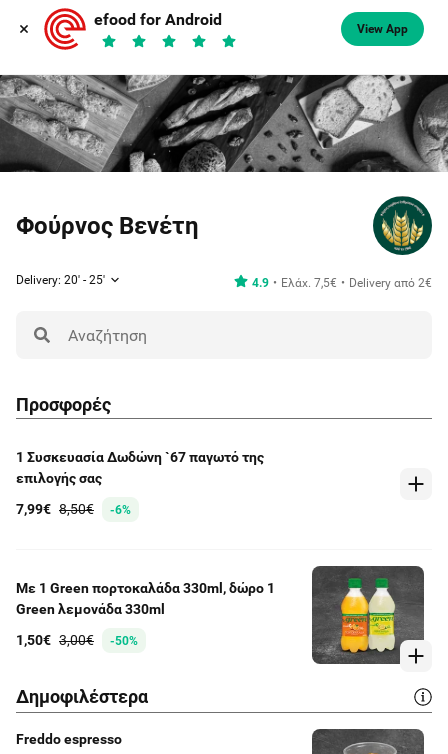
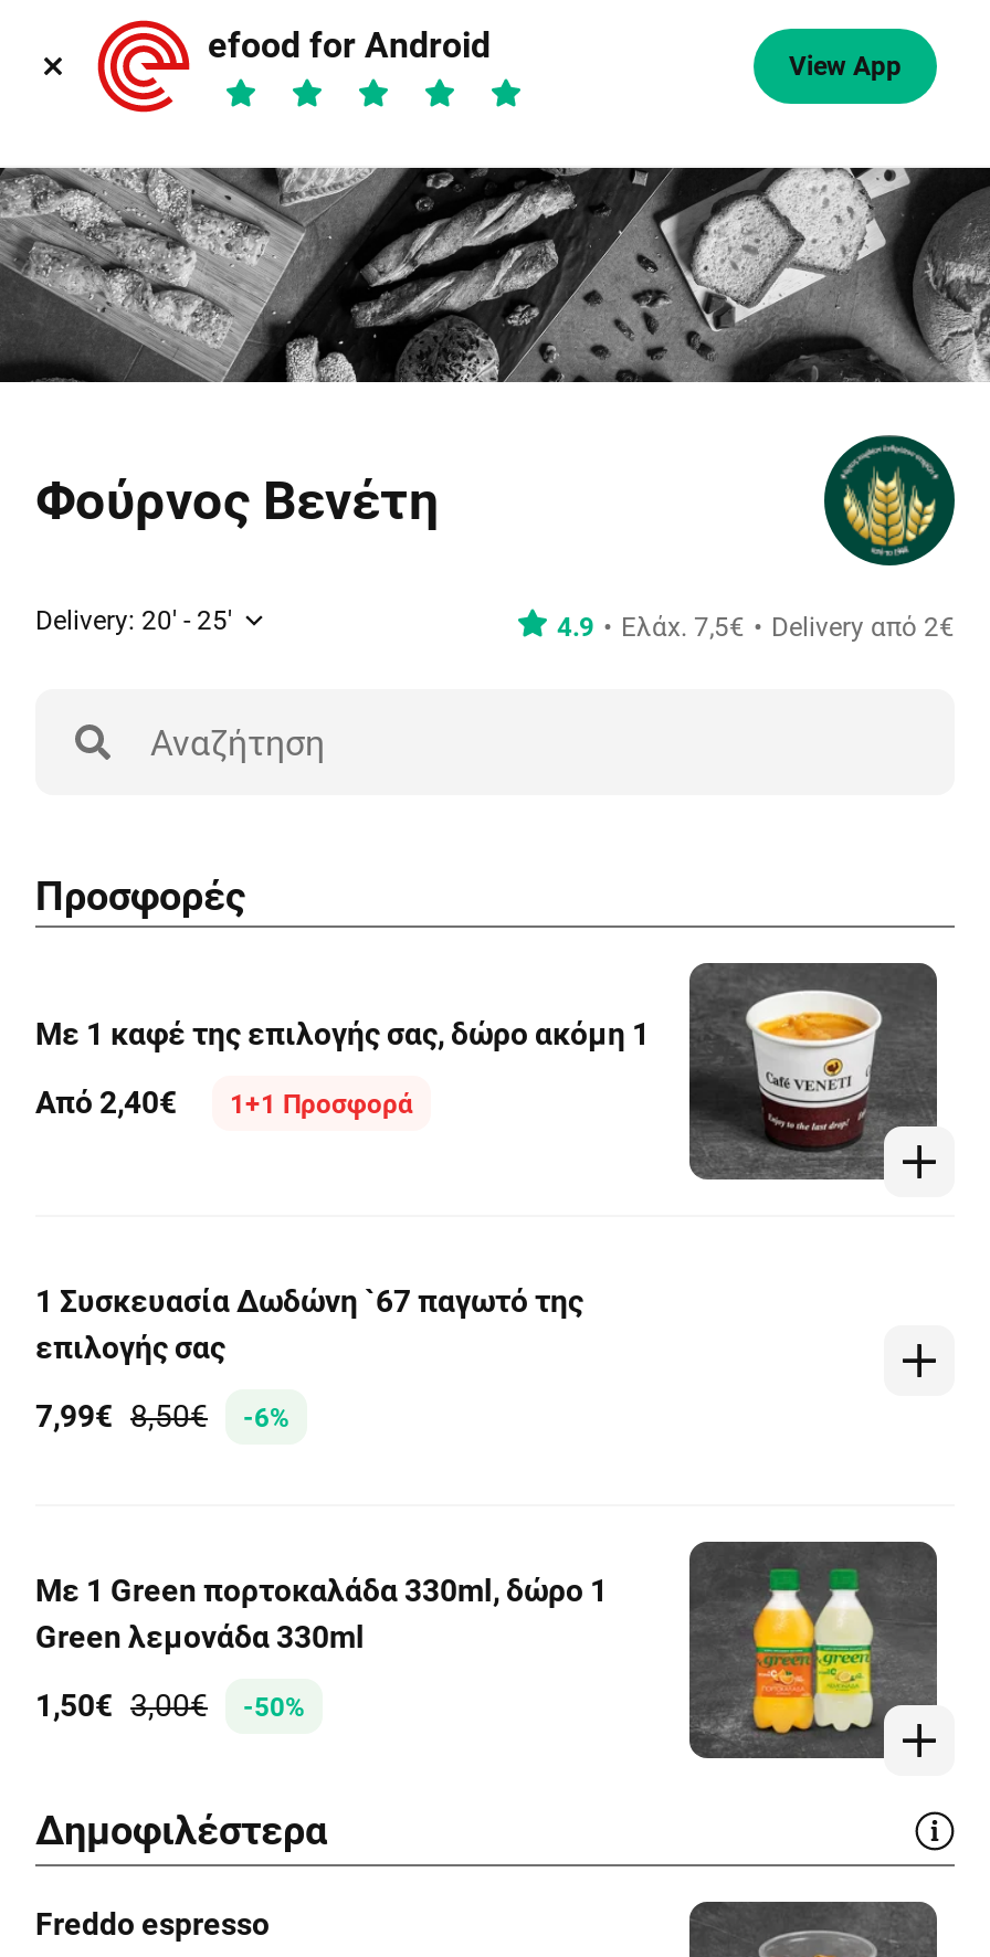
+ [image]
+ Με 1 καφέ της επιλογής σας, δώρο ακόμη 1
+ Από 2,40€
+ 1+1 Προσφορά
